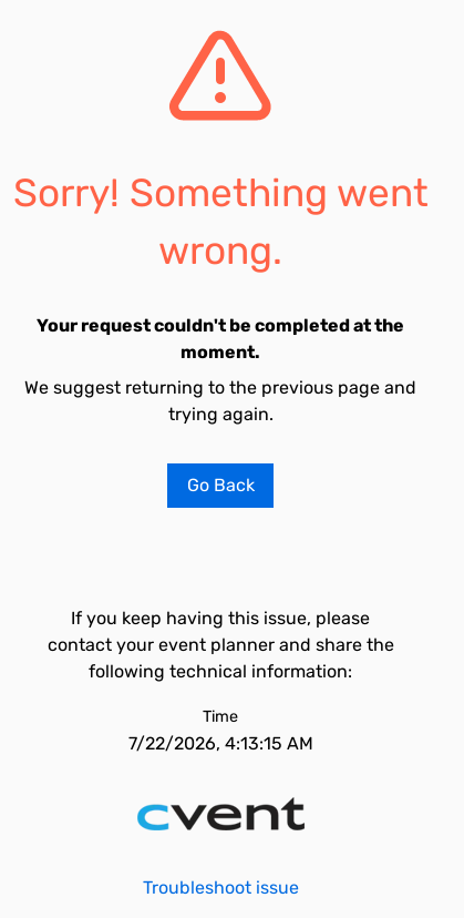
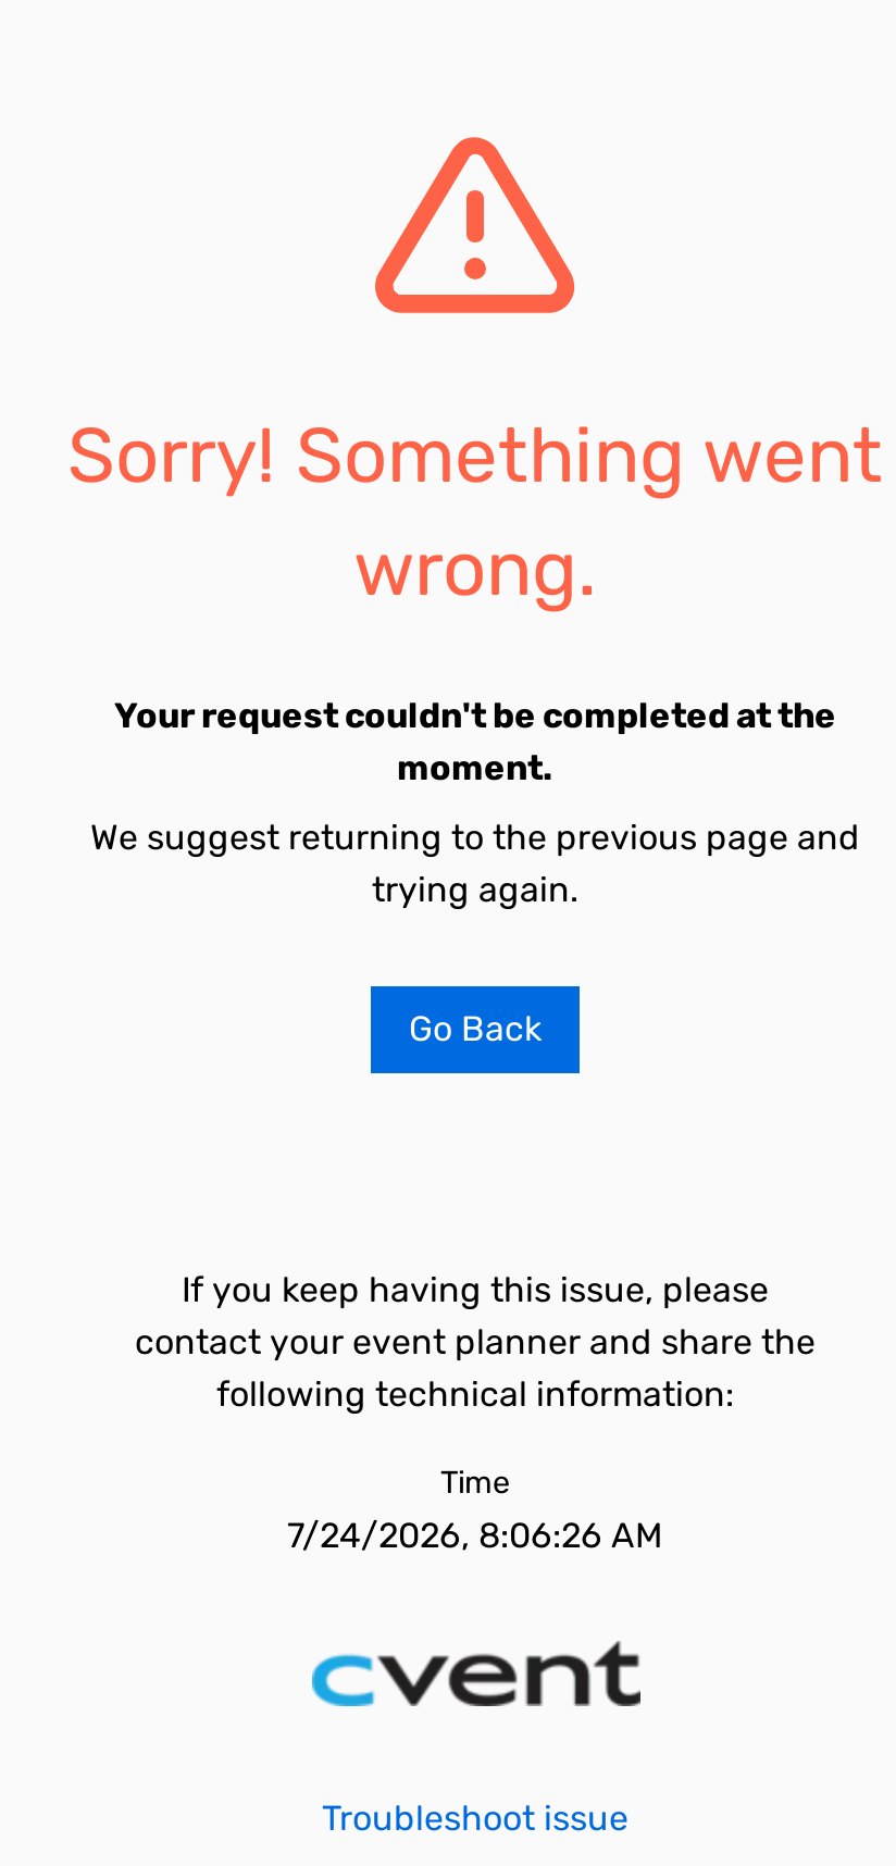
- 7/22/2026, 4:13:15 AM
+ 7/24/2026, 8:06:26 AM
